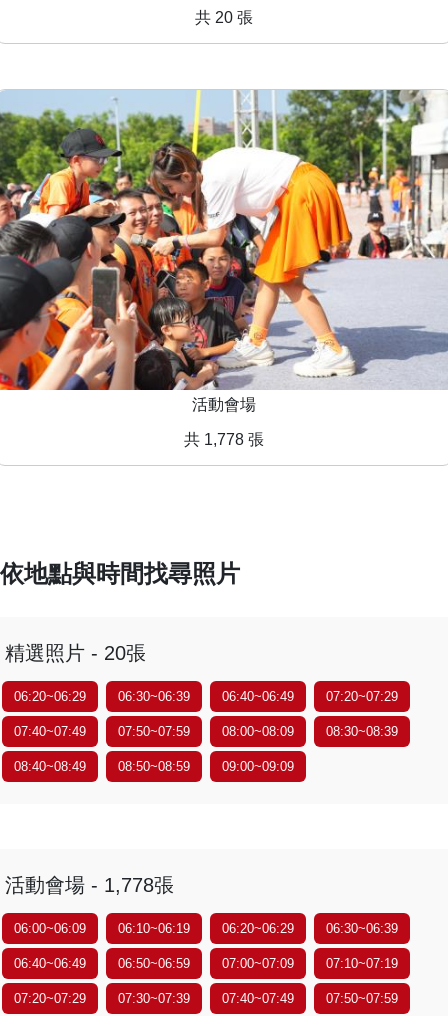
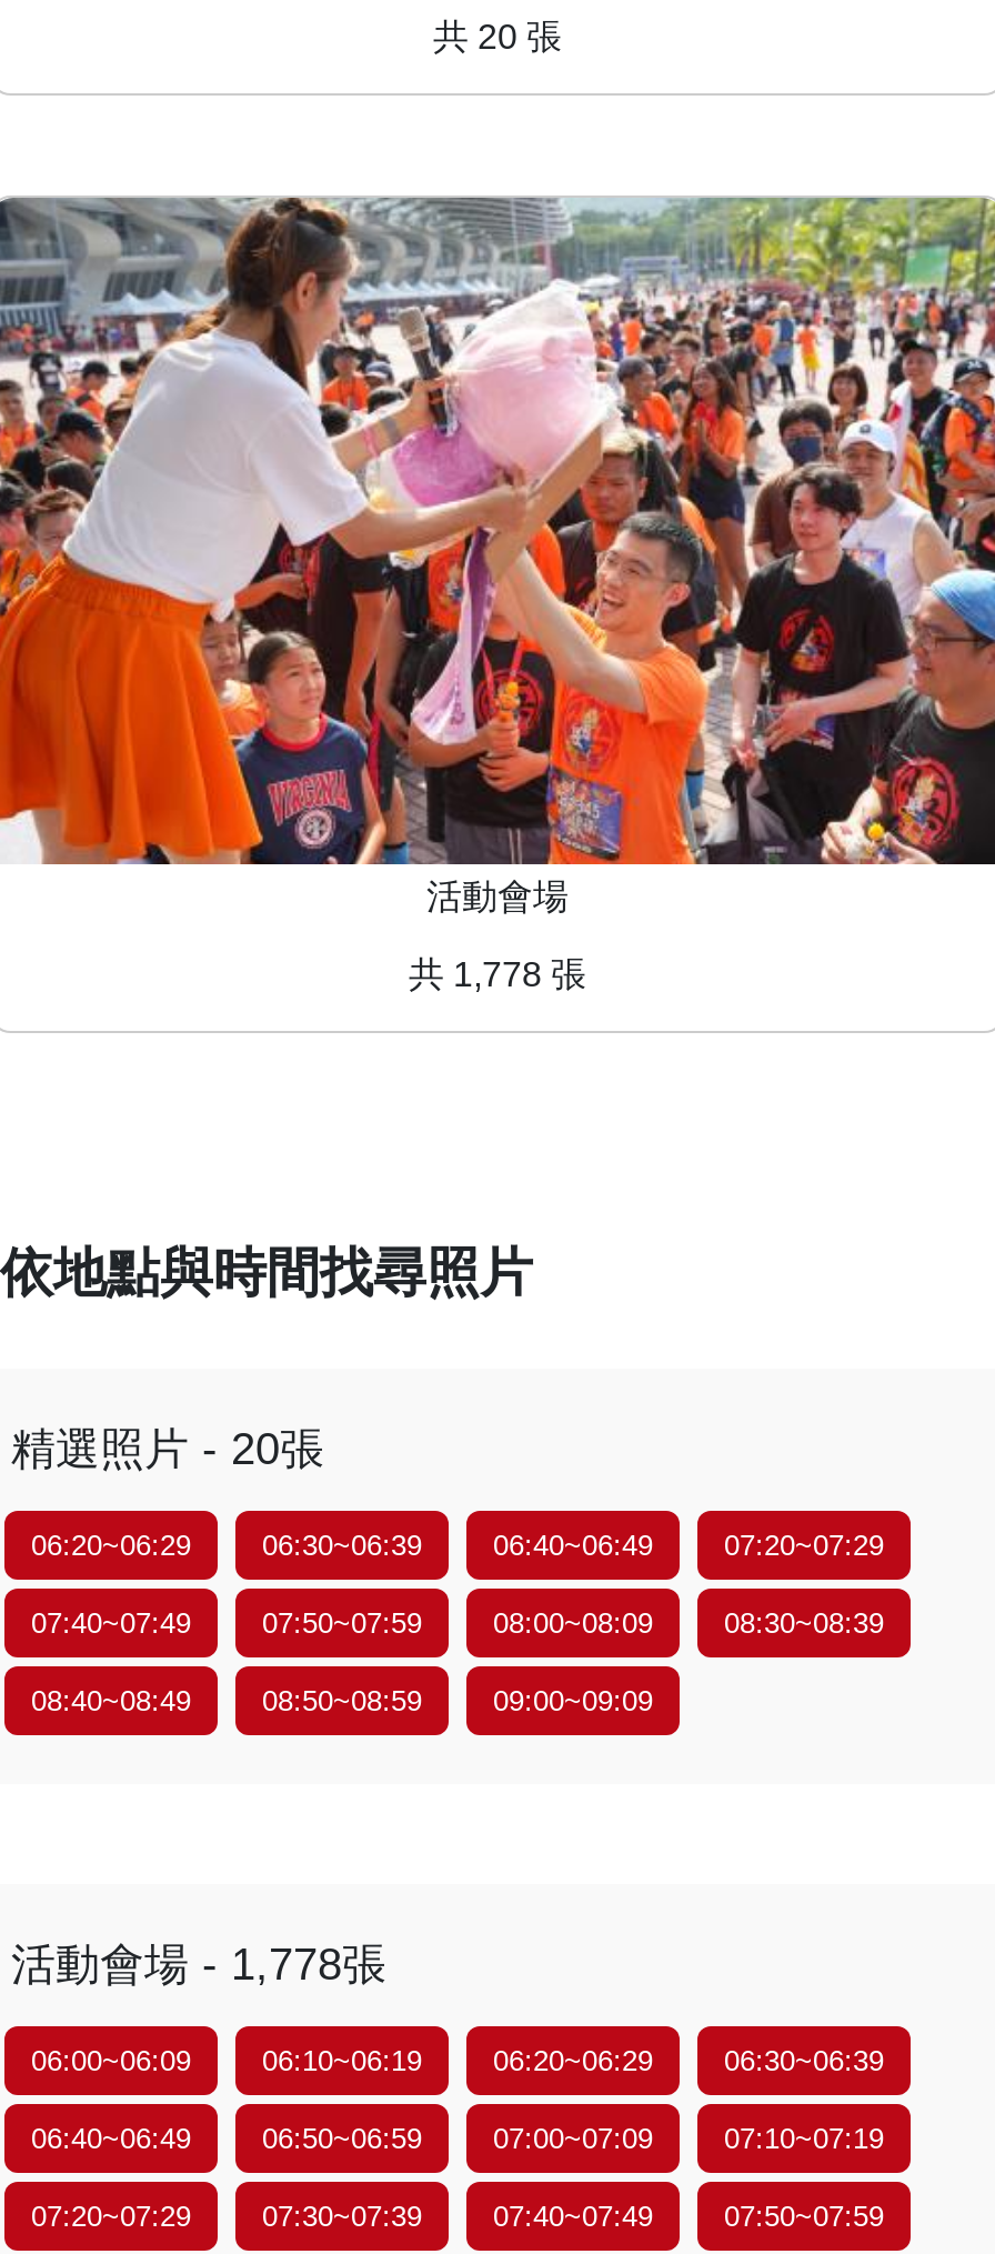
- [image]
+ [image]
